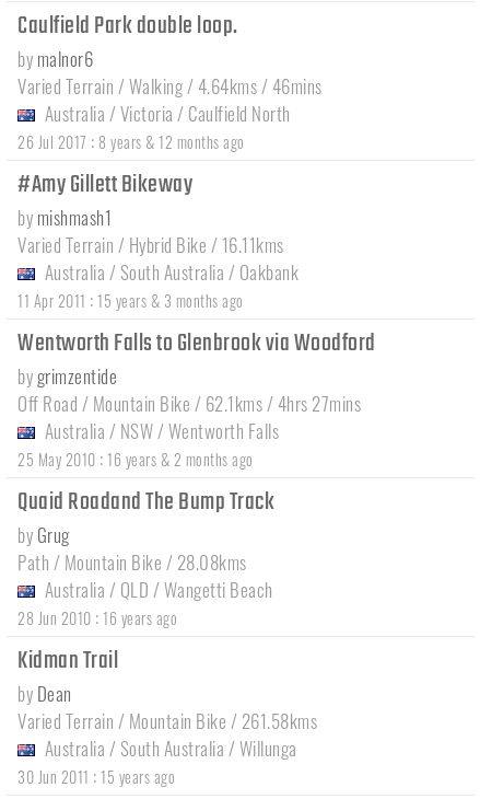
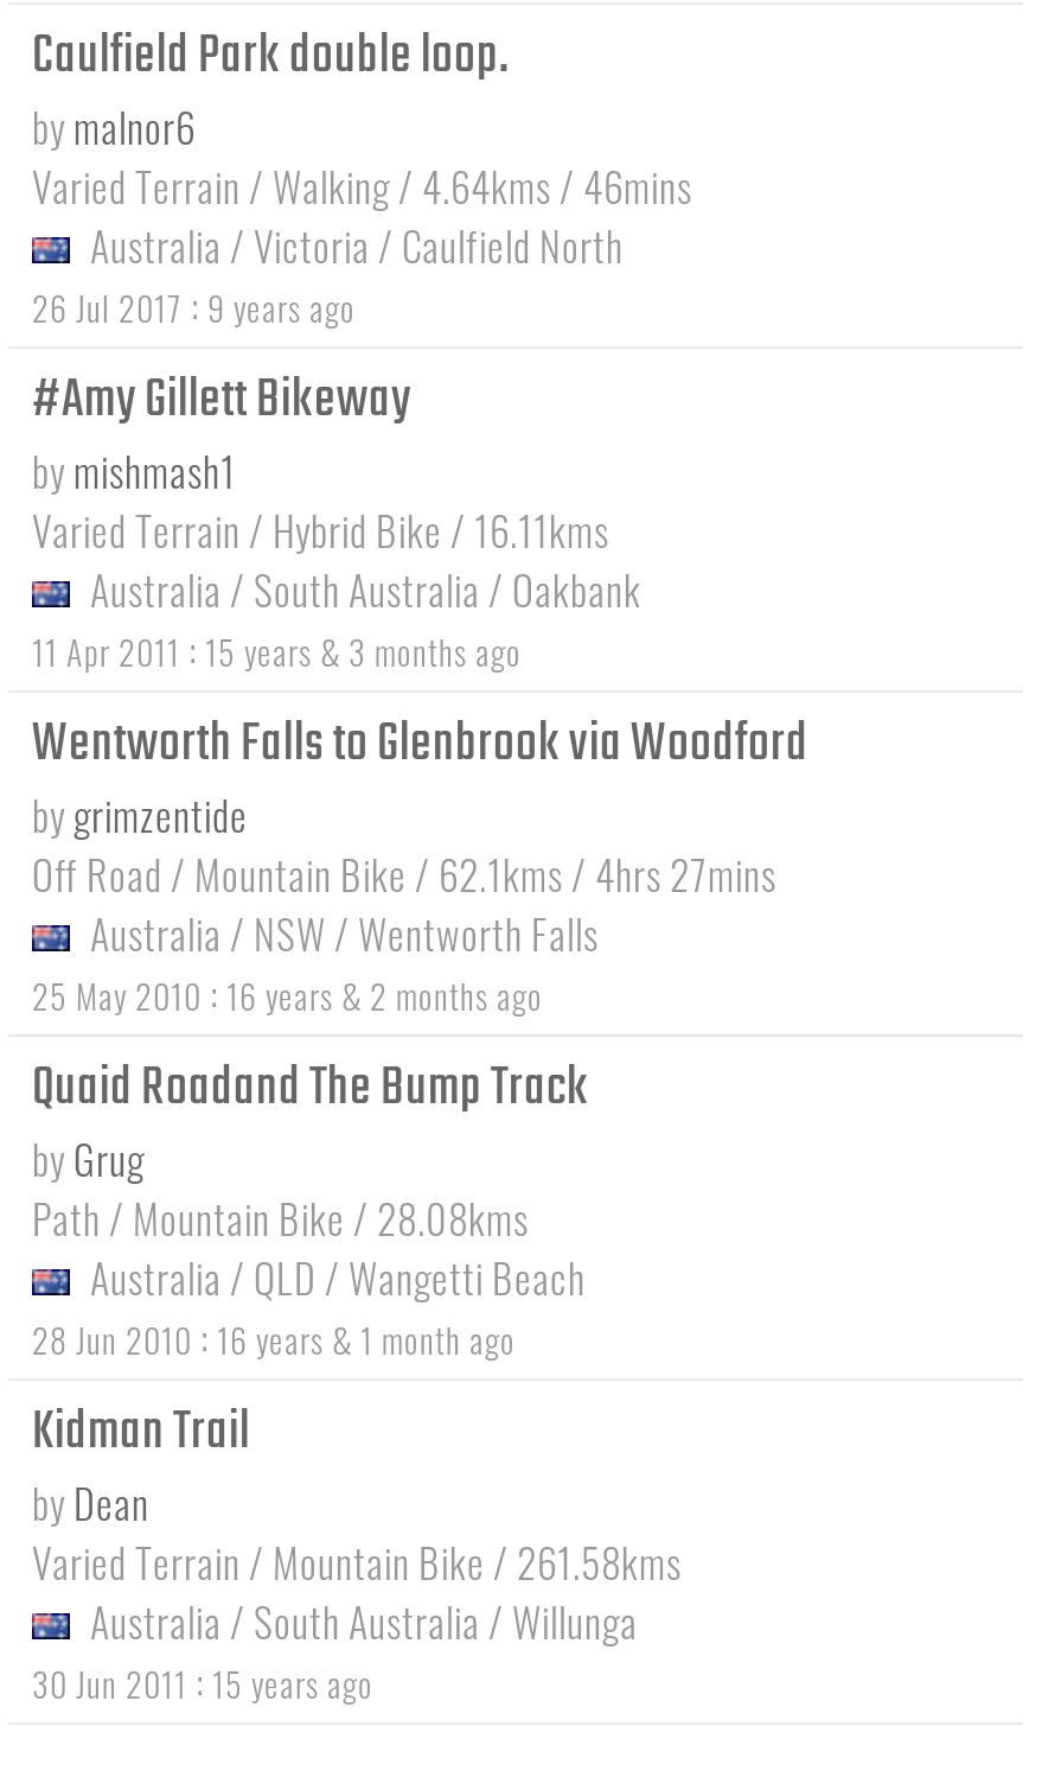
- 26 Jul 2017 : 8 years & 12 months ago
+ 26 Jul 2017 : 9 years ago

- 28 Jun 2010 : 16 years ago
+ 28 Jun 2010 : 16 years & 1 month ago
